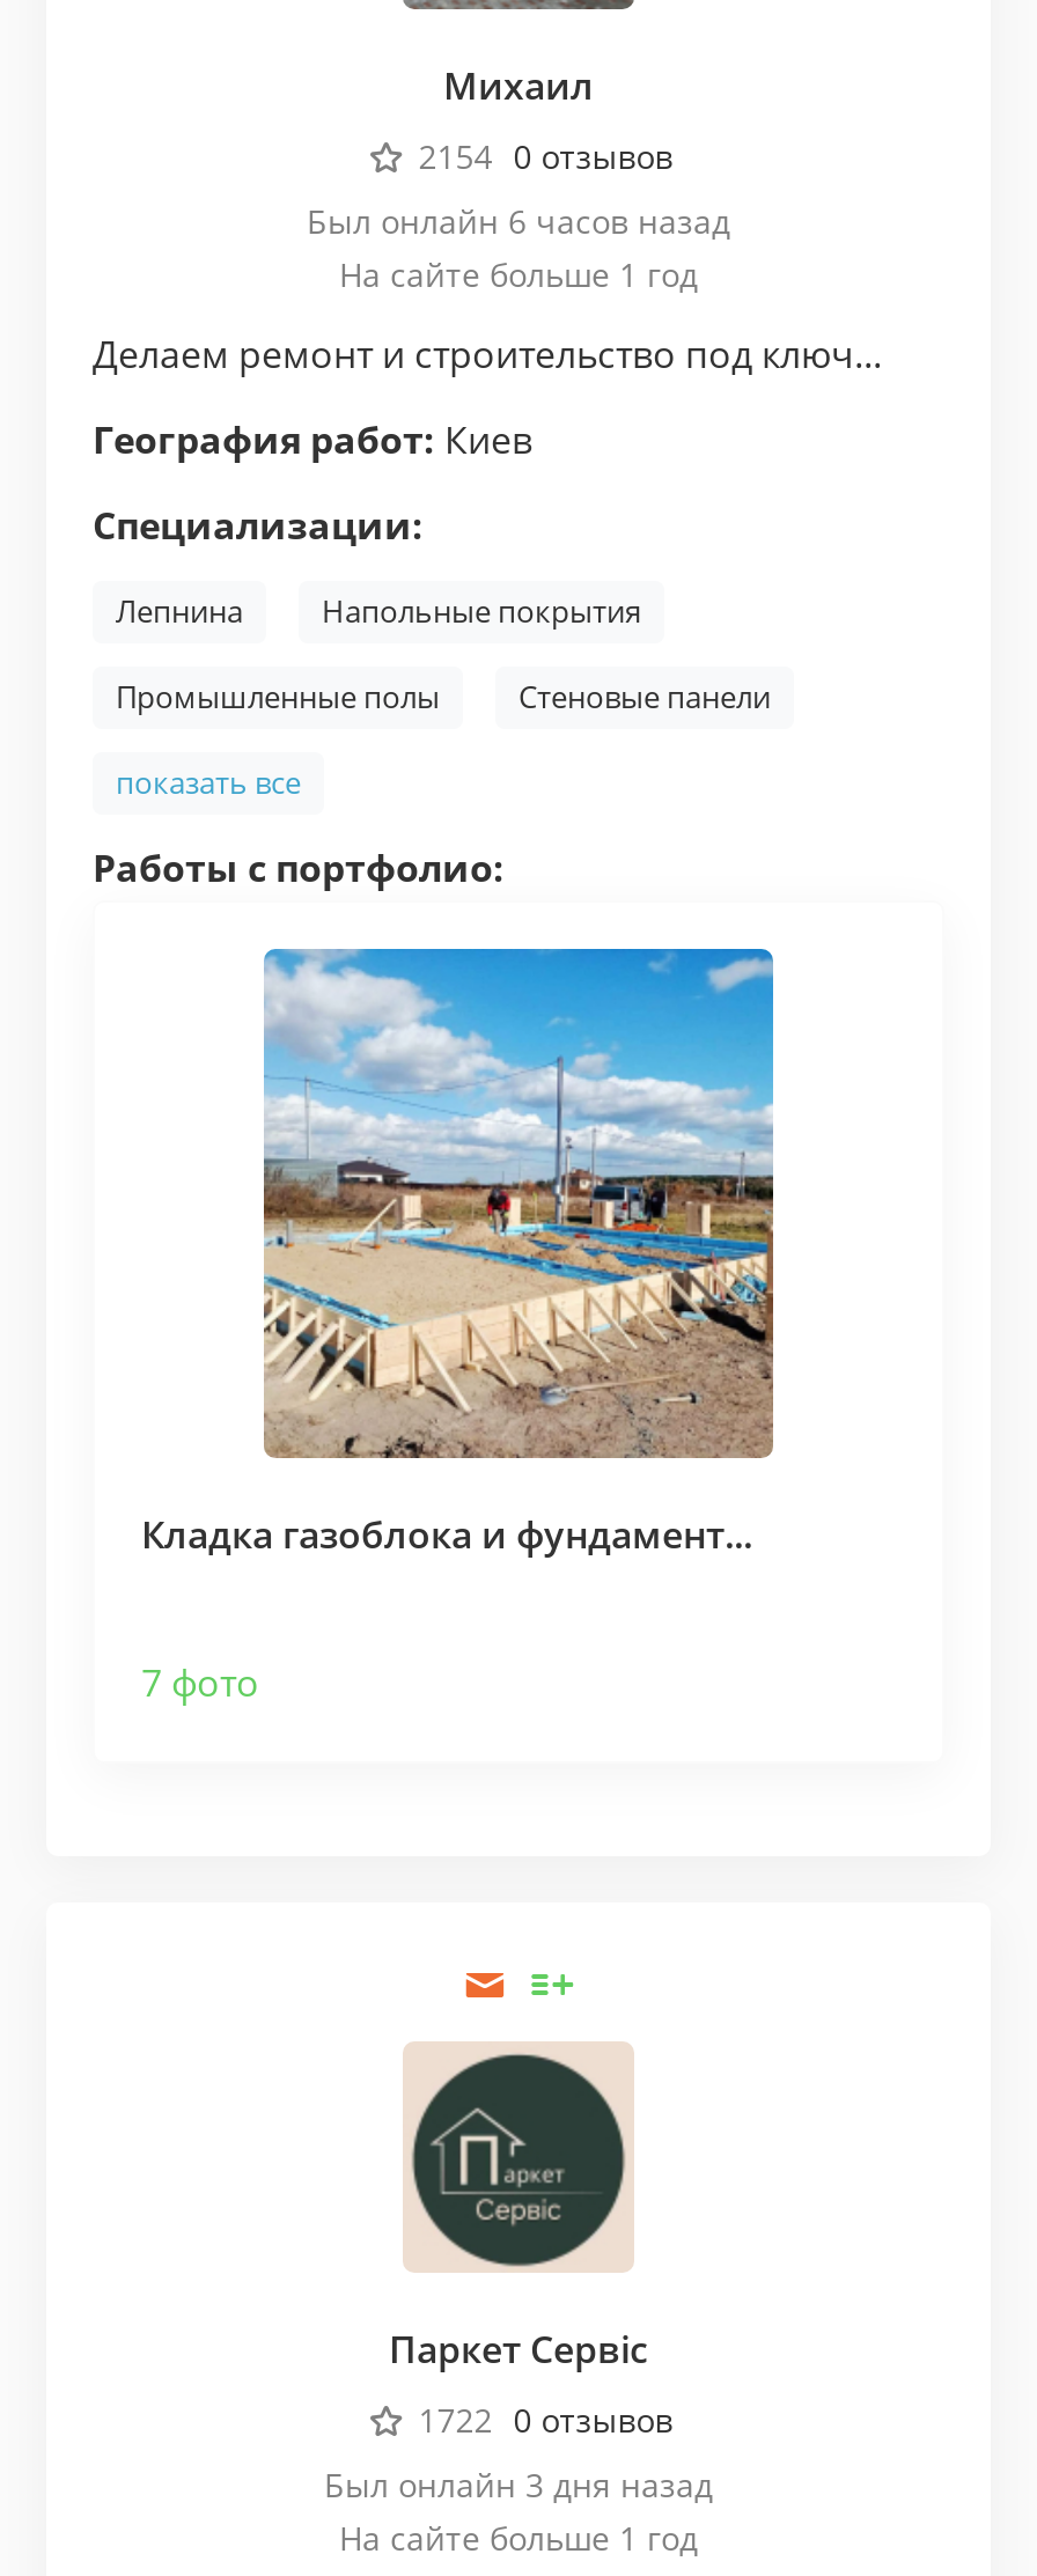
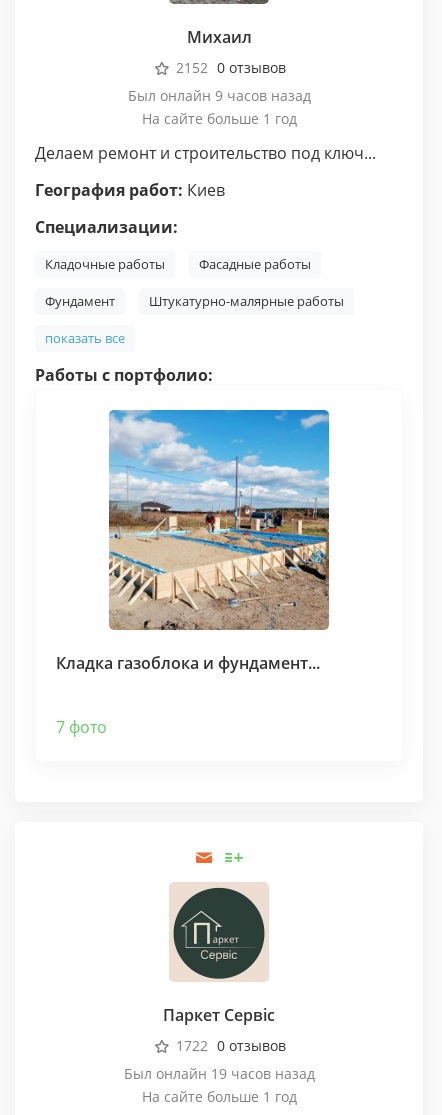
- 2154 0 отзывов
+ 2152 0 отзывов

- Был онлайн 6 часов назад
+ Был онлайн 9 часов назад

- Лепнина
- Напольные покрытия
+ Кладочные работы
+ Фасадные работы

- Промышленные полы
- Стеновые панели
+ Фундамент
+ Штукатурно-малярные работы

- Был онлайн 3 дня назад
+ Был онлайн 19 часов назад
